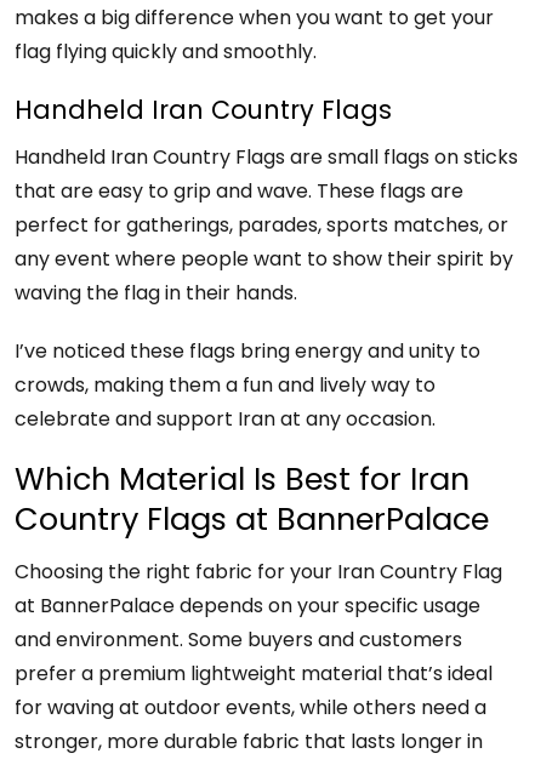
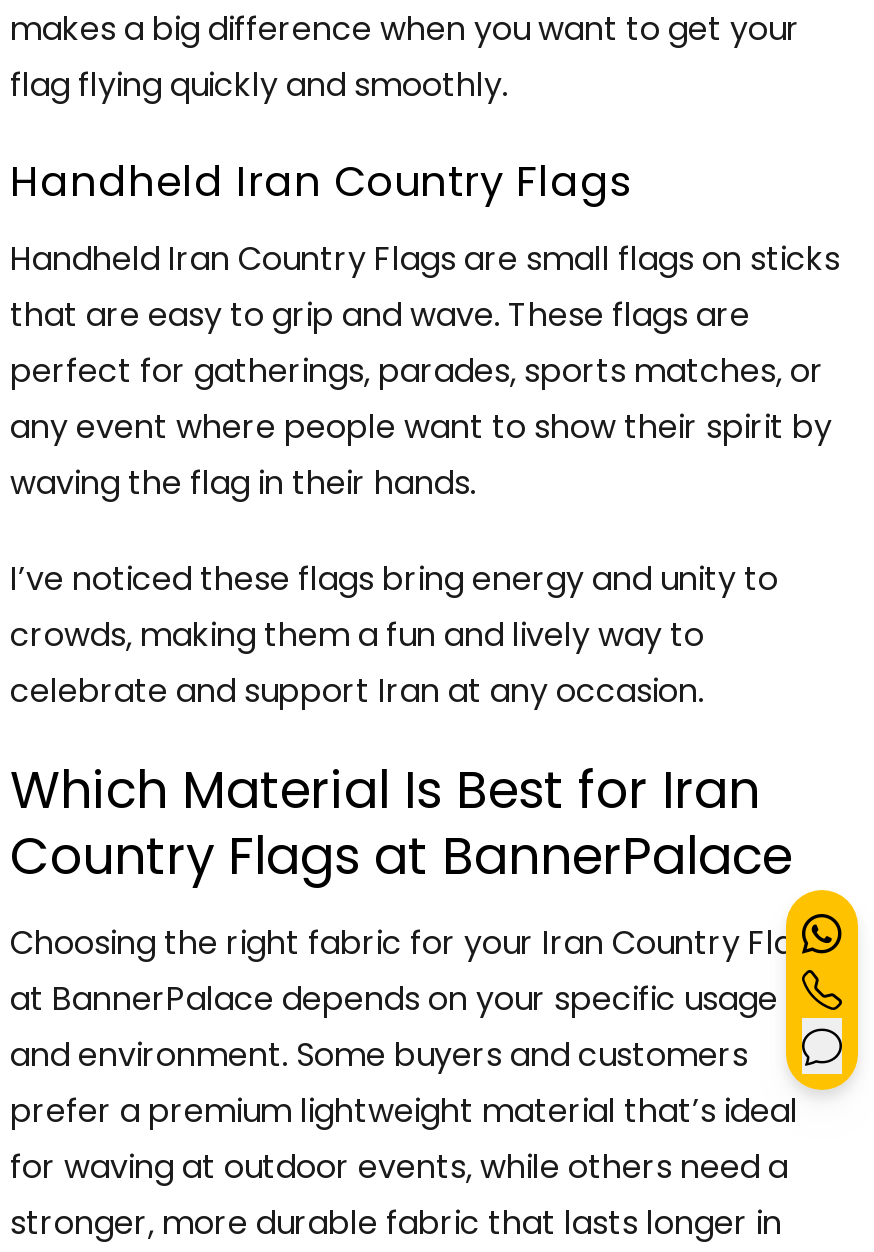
+ [image]
